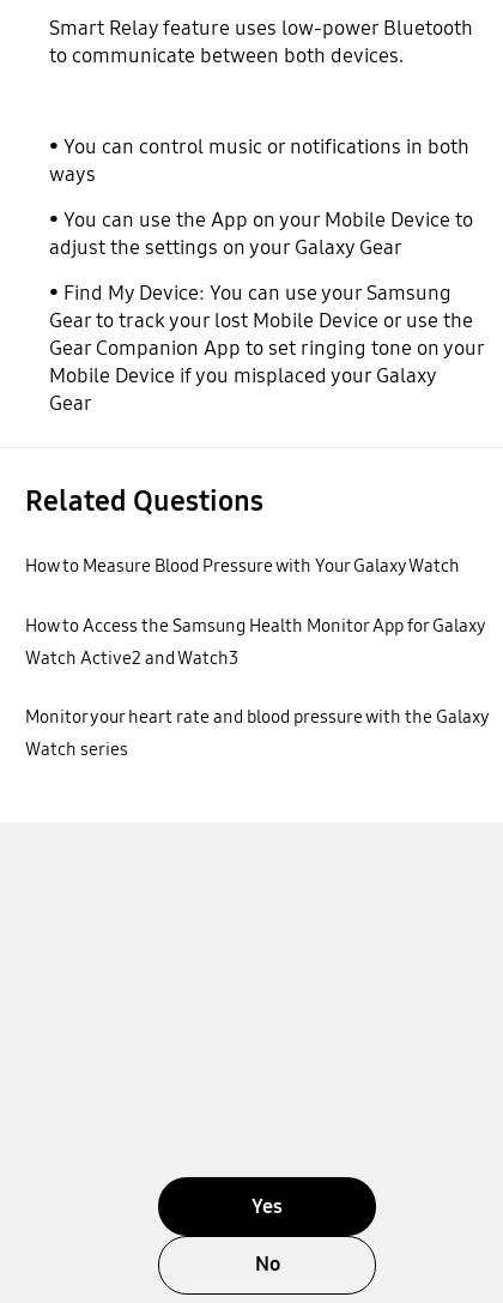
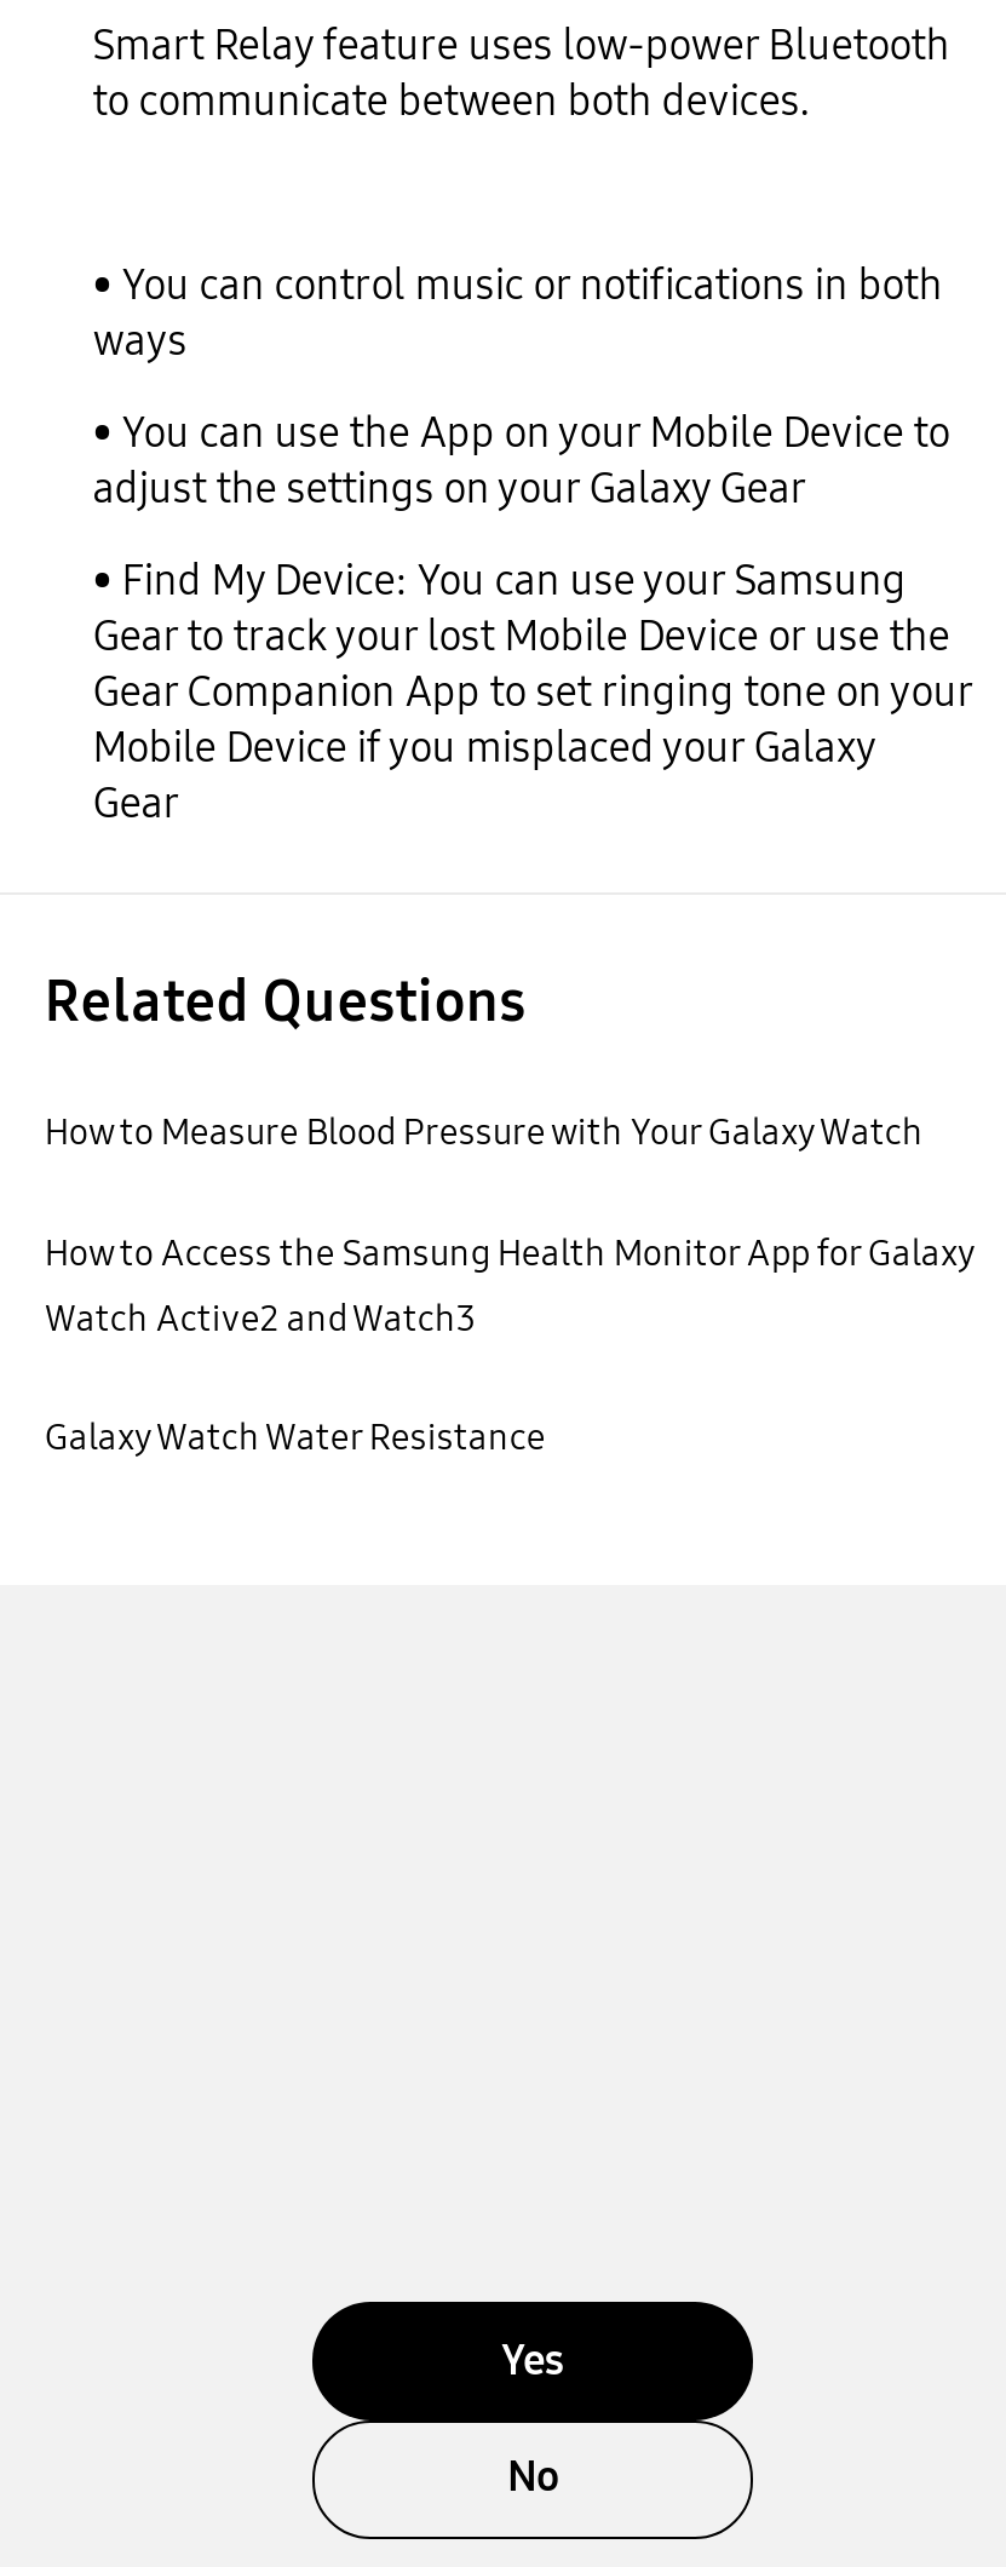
- Monitor your heart rate and blood pressure with the Galaxy
- Watch series
+ Galaxy Watch Water Resistance
